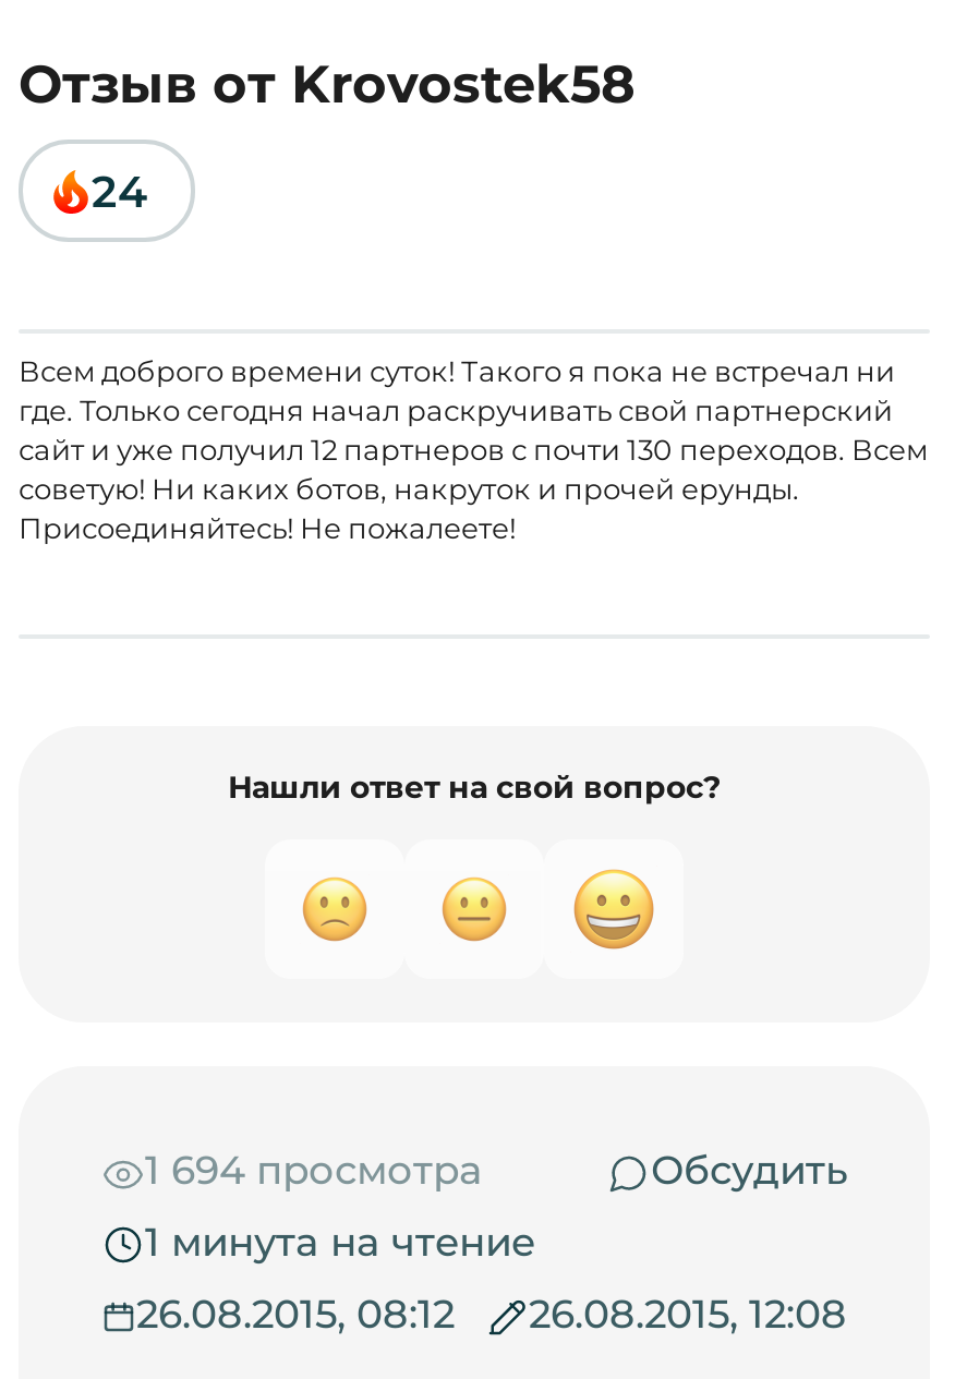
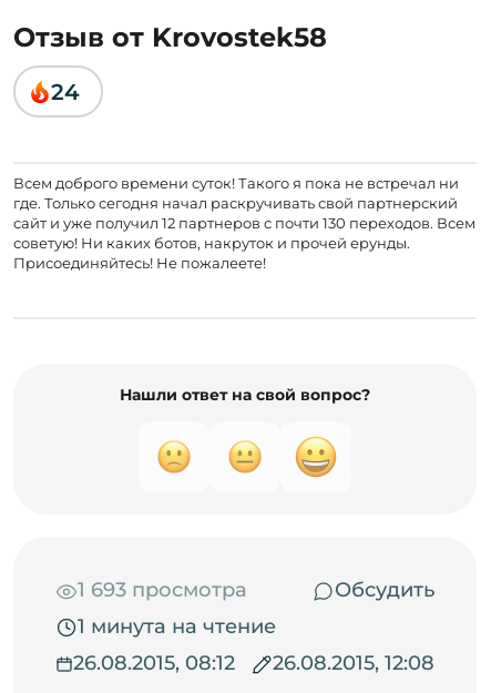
- 1 694 просмотра
+ 1 693 просмотра
